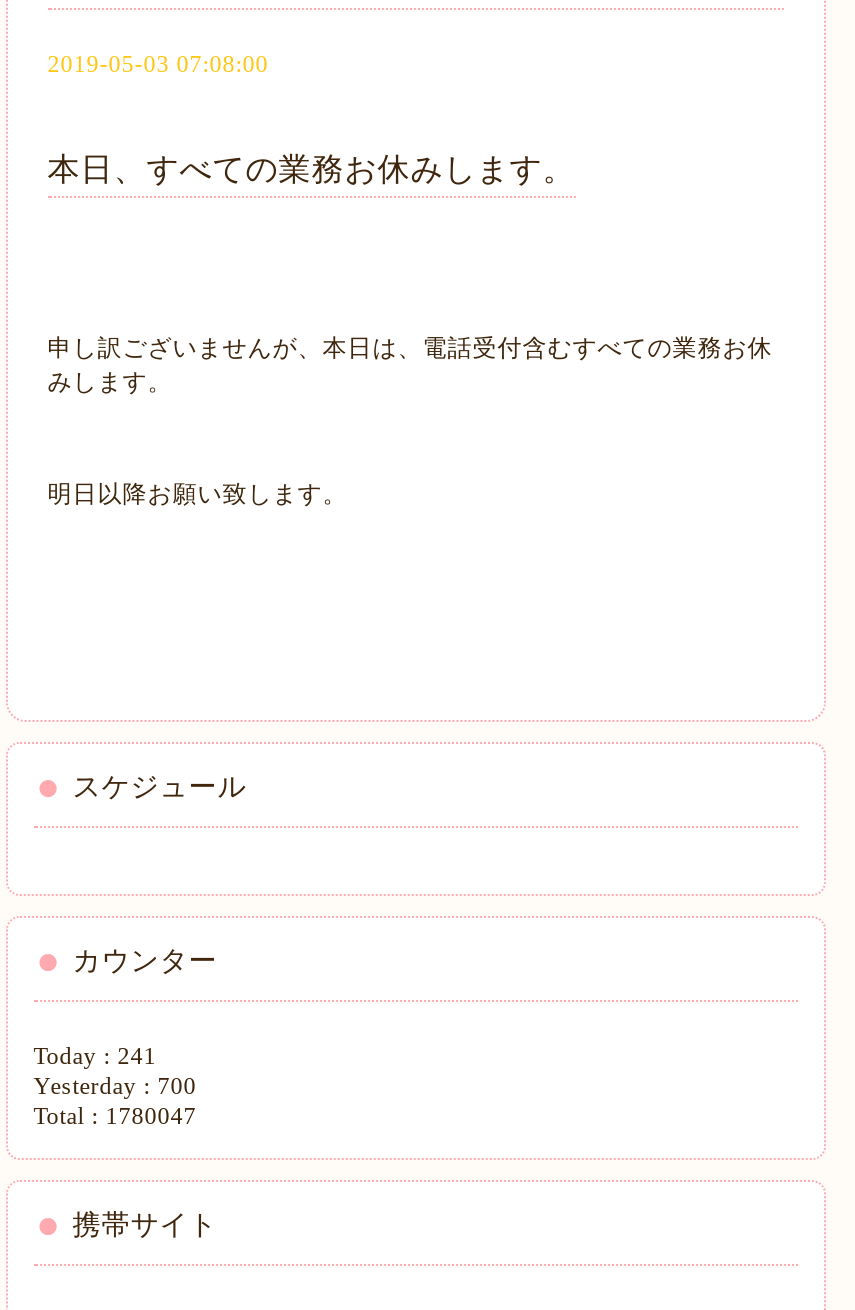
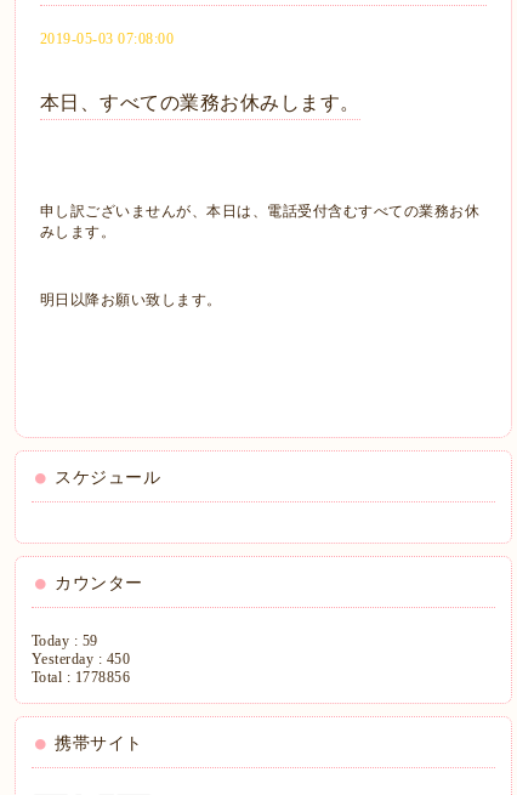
- Today : 241
+ Today : 59

- Yesterday : 700
+ Yesterday : 450

- Total : 1780047
+ Total : 1778856
